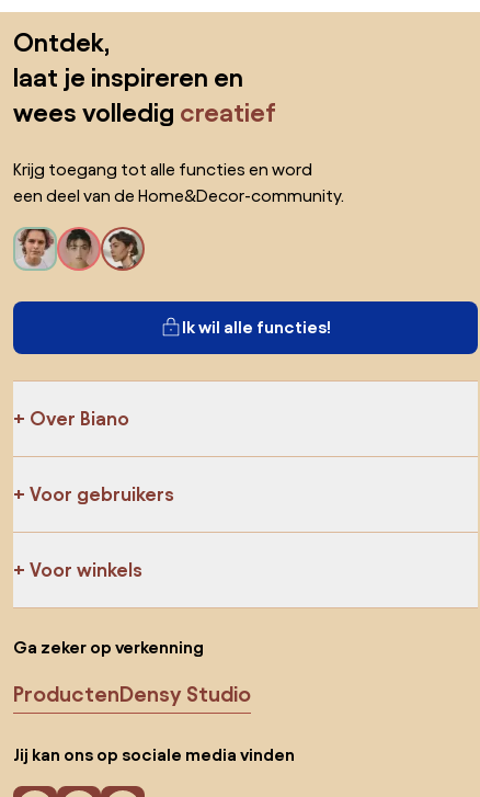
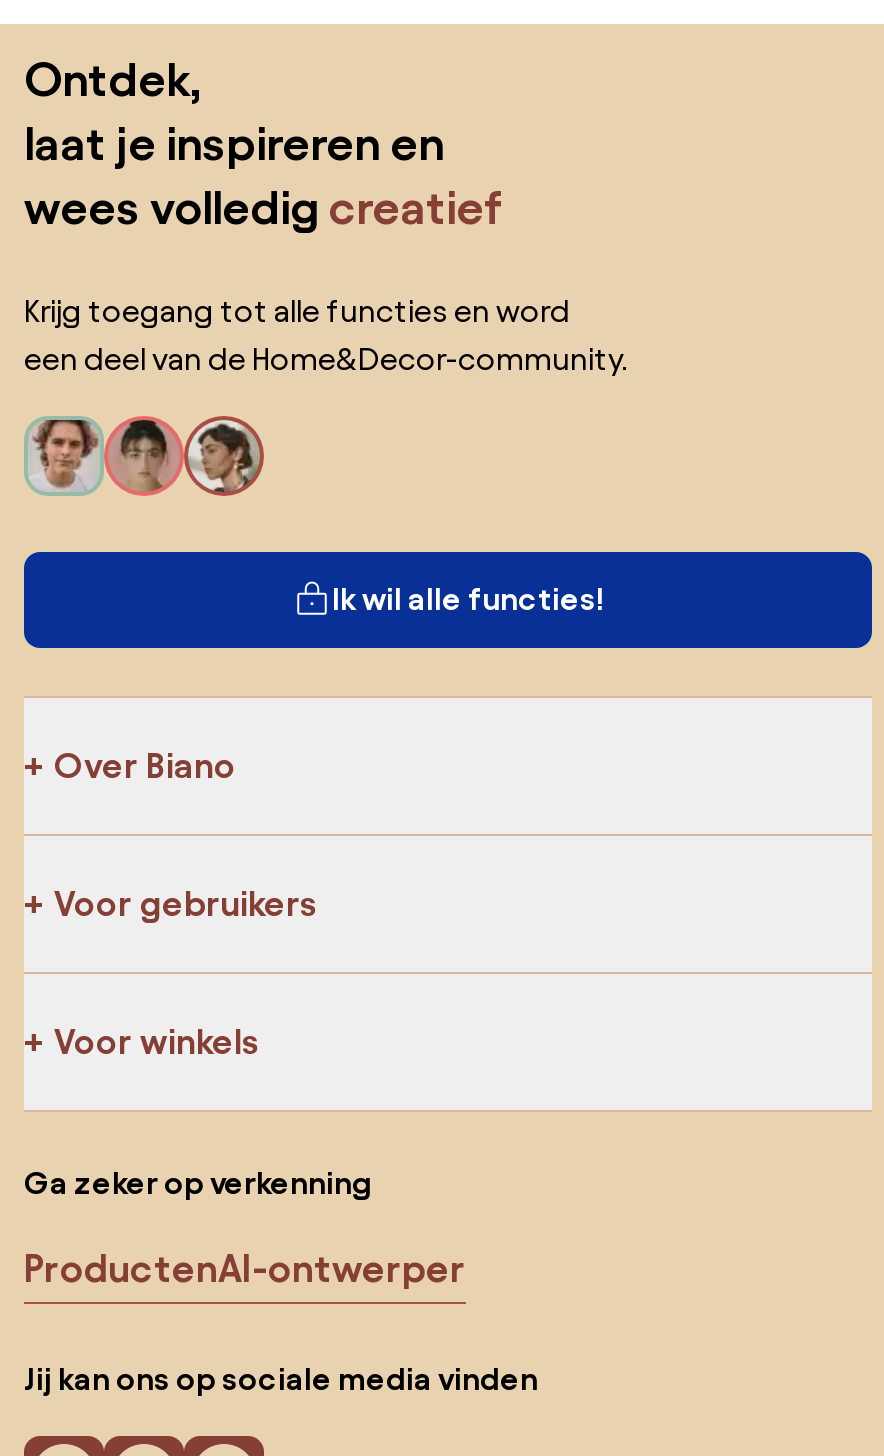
- ProductenDensy Studio
+ ProductenAI-ontwerper
